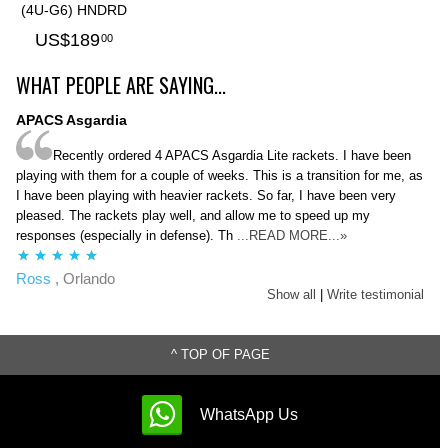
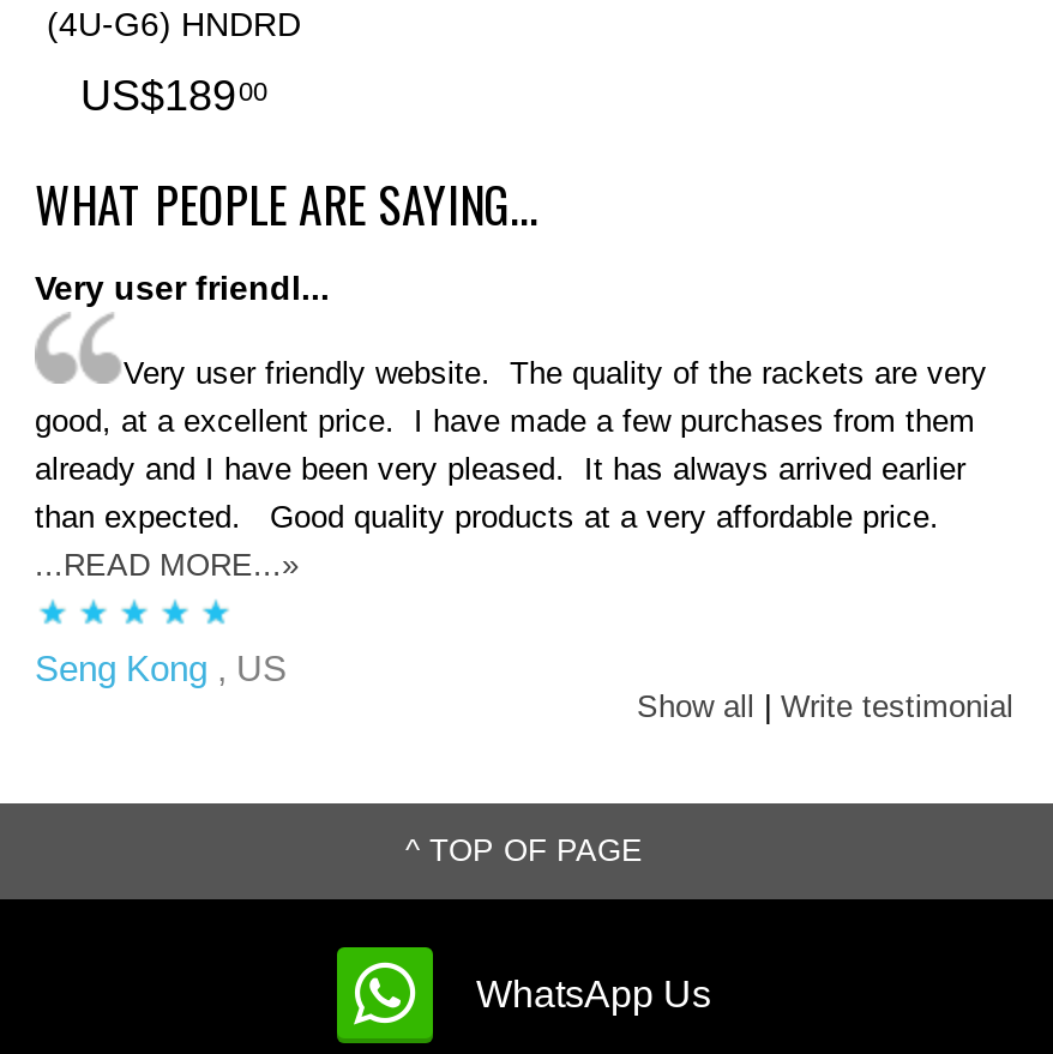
- APACS Asgardia
+ Very user friendl...

- Recently ordered 4 APACS Asgardia Lite rackets. I have been
- playing with them for a couple of weeks. This is a transition for me, as
- I have been playing with heavier rackets. So far, I have been very
- pleased. The rackets play well, and allow me to speed up my
- responses (especially in defense). Th...READ MORE...»
+ Very user friendly website. The quality of the rackets are very
+ good, at a excellent price. I have made a few purchases from them
+ already and I have been very pleased. It has always arrived earlier
+ than expected. Good quality products at a very affordable price.
+ ...READ MORE...»

- Ross , Orlando
+ Seng Kong , US
